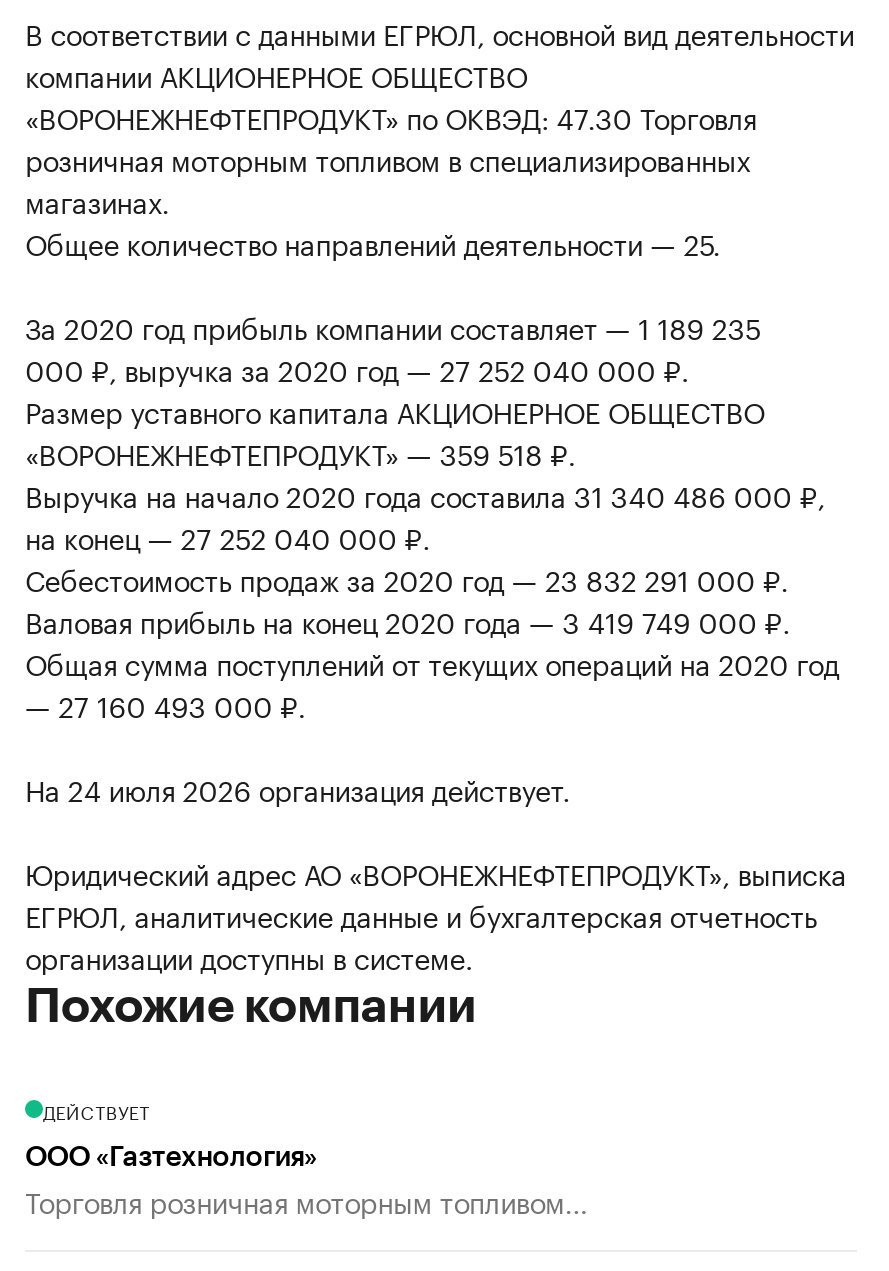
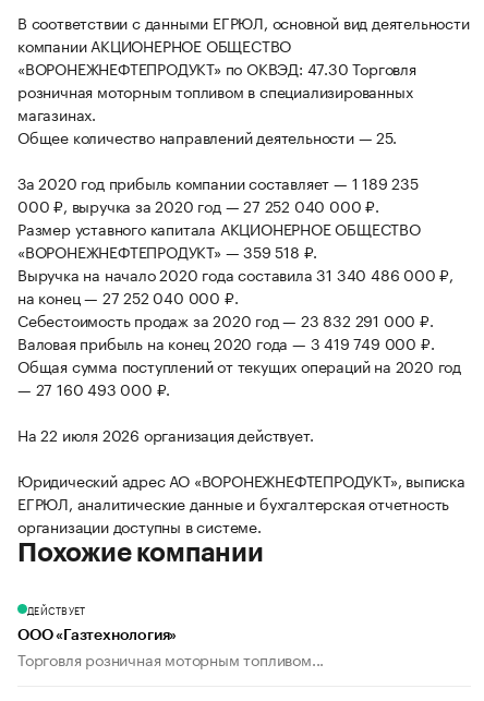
- На 24 июля 2026 организация действует.
+ На 22 июля 2026 организация действует.
